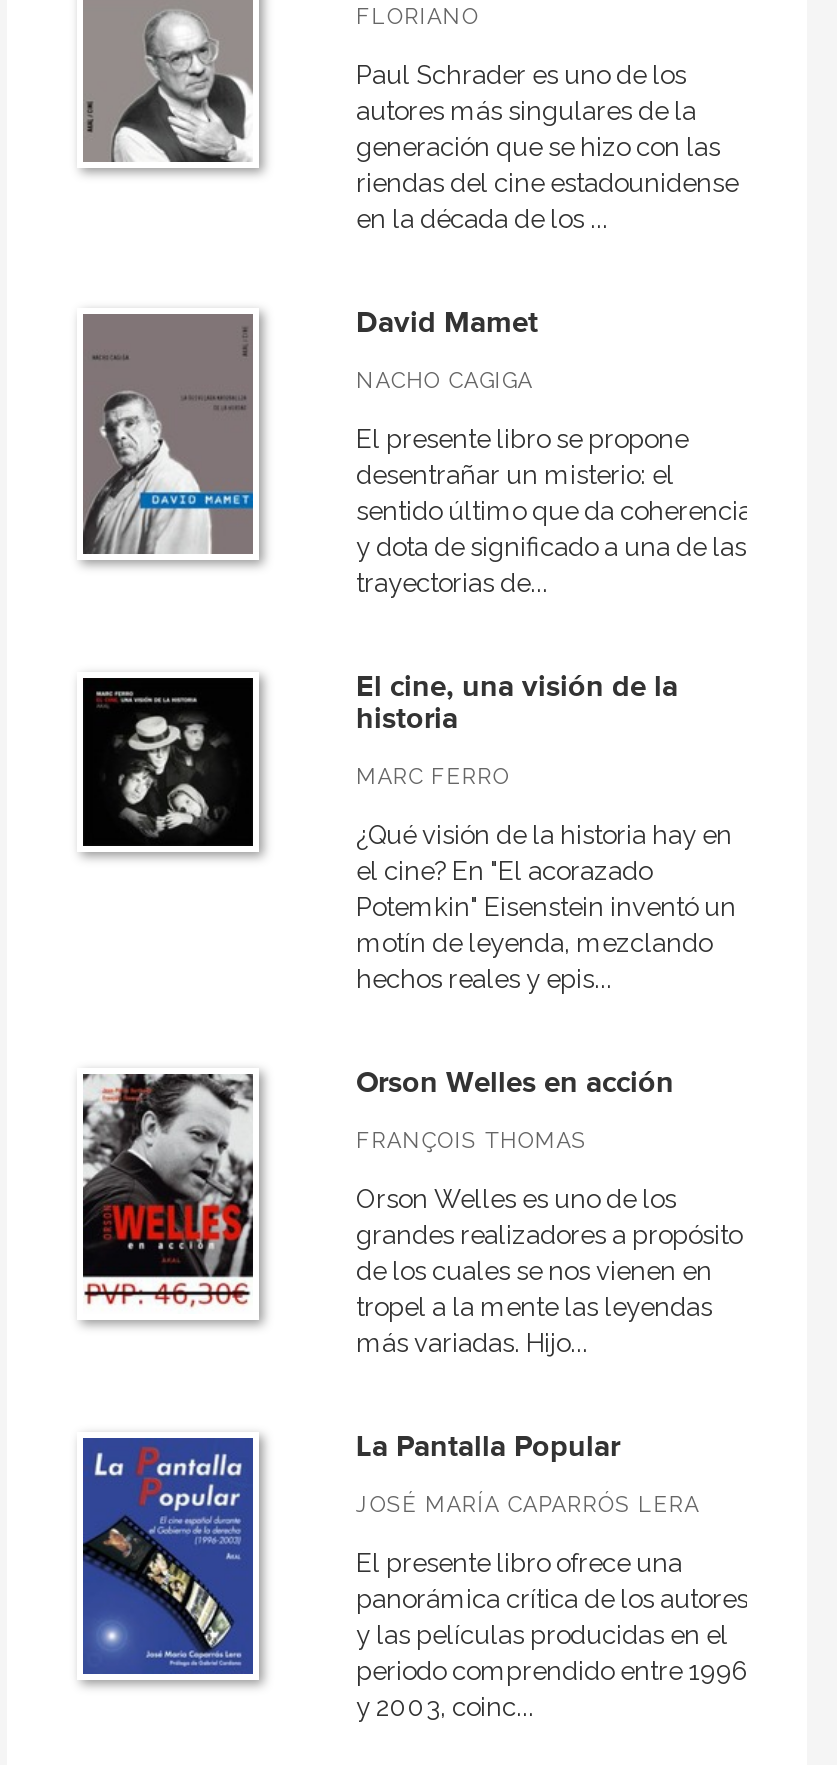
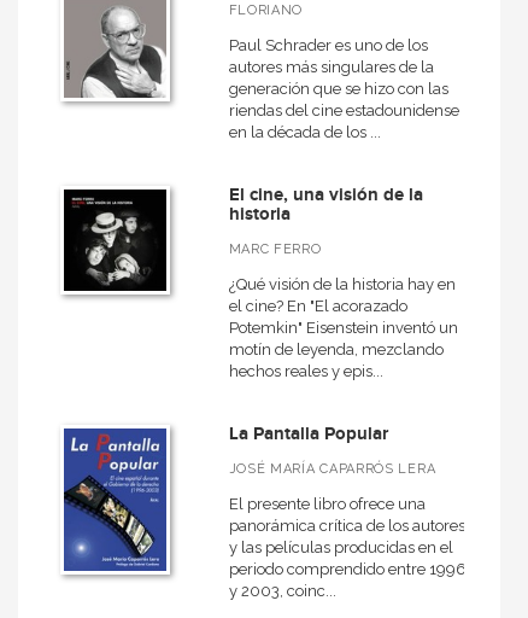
- David Mamet
- NACHO CAGIGA
- El presente libro se propone
- desentrañar un misterio: el
- sentido último que da coherencia
- y dota de significado a una de las
- trayectorias de...

- [image]

- [image]

- Orson Welles en acción
- FRANÇOIS THOMAS
- Orson Welles es uno de los
- grandes realizadores a propósito
- de los cuales se nos vienen en
- tropel a la mente las leyendas
- más variadas. Hijo...
